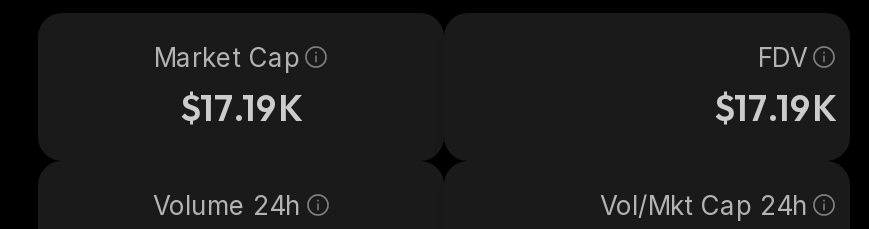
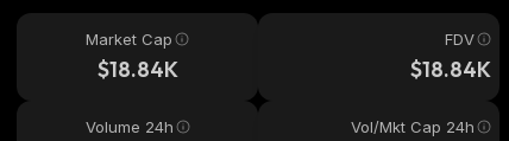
- $17.19K
+ $18.84K

- $17.19K
+ $18.84K
